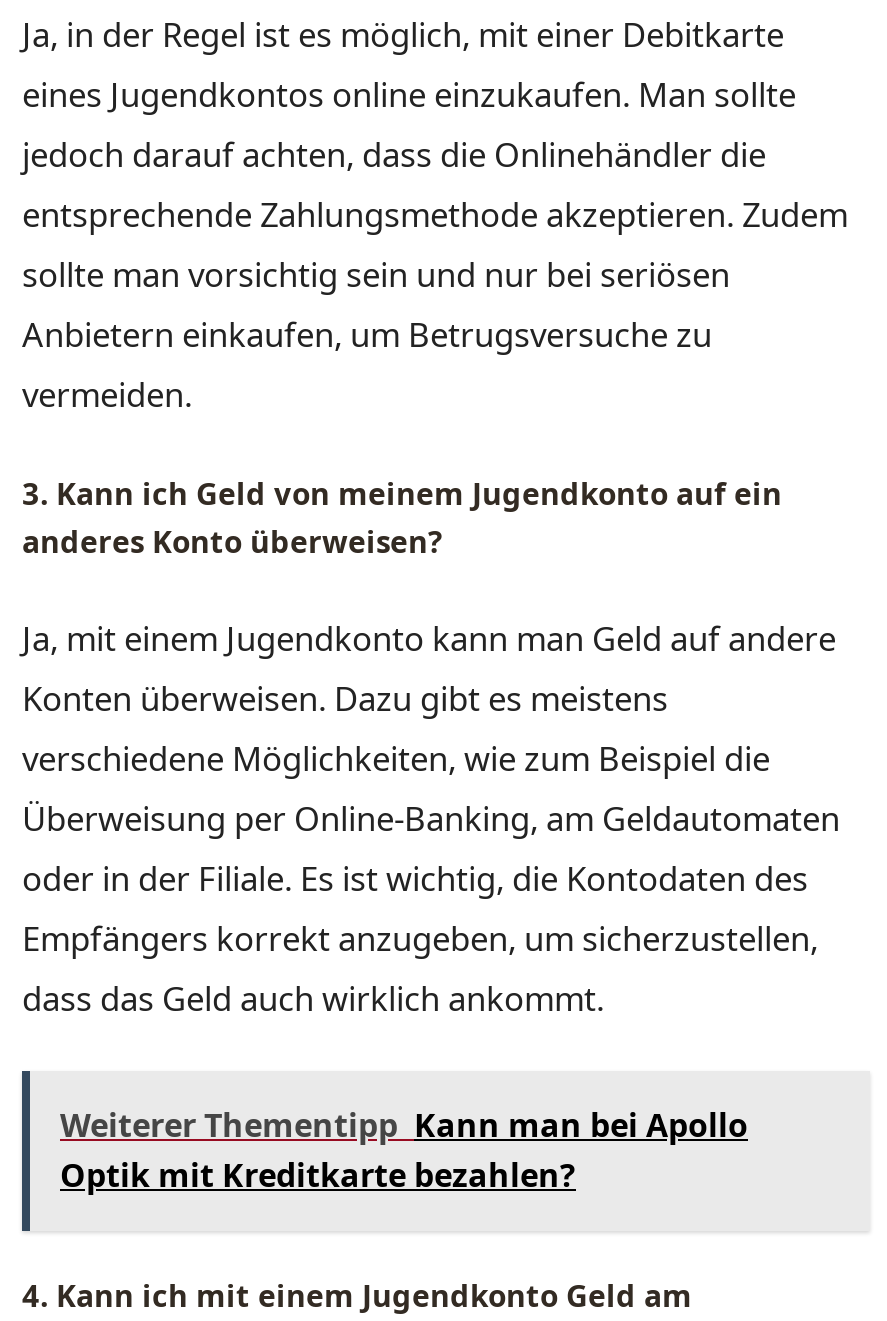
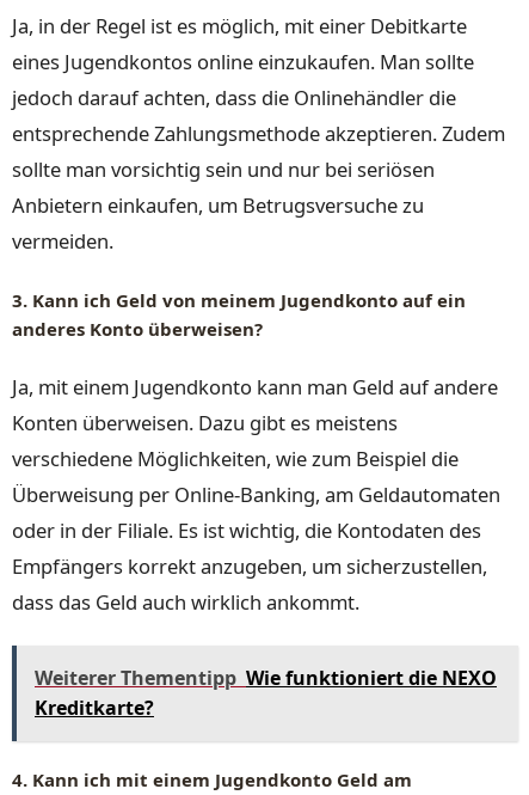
- Weiterer Thementipp Kann man bei Apollo
- Optik mit Kreditkarte bezahlen?
+ Weiterer Thementipp Wie funktioniert die NEXO
+ Kreditkarte?
